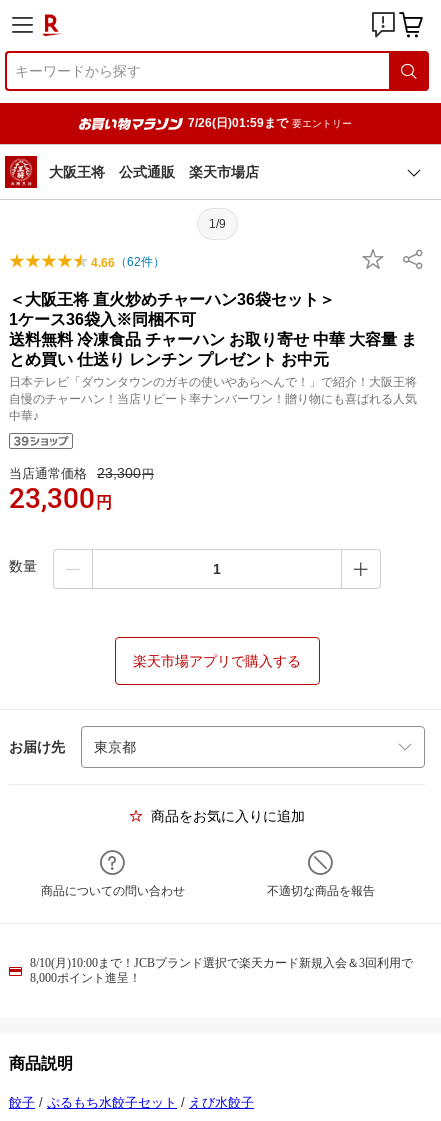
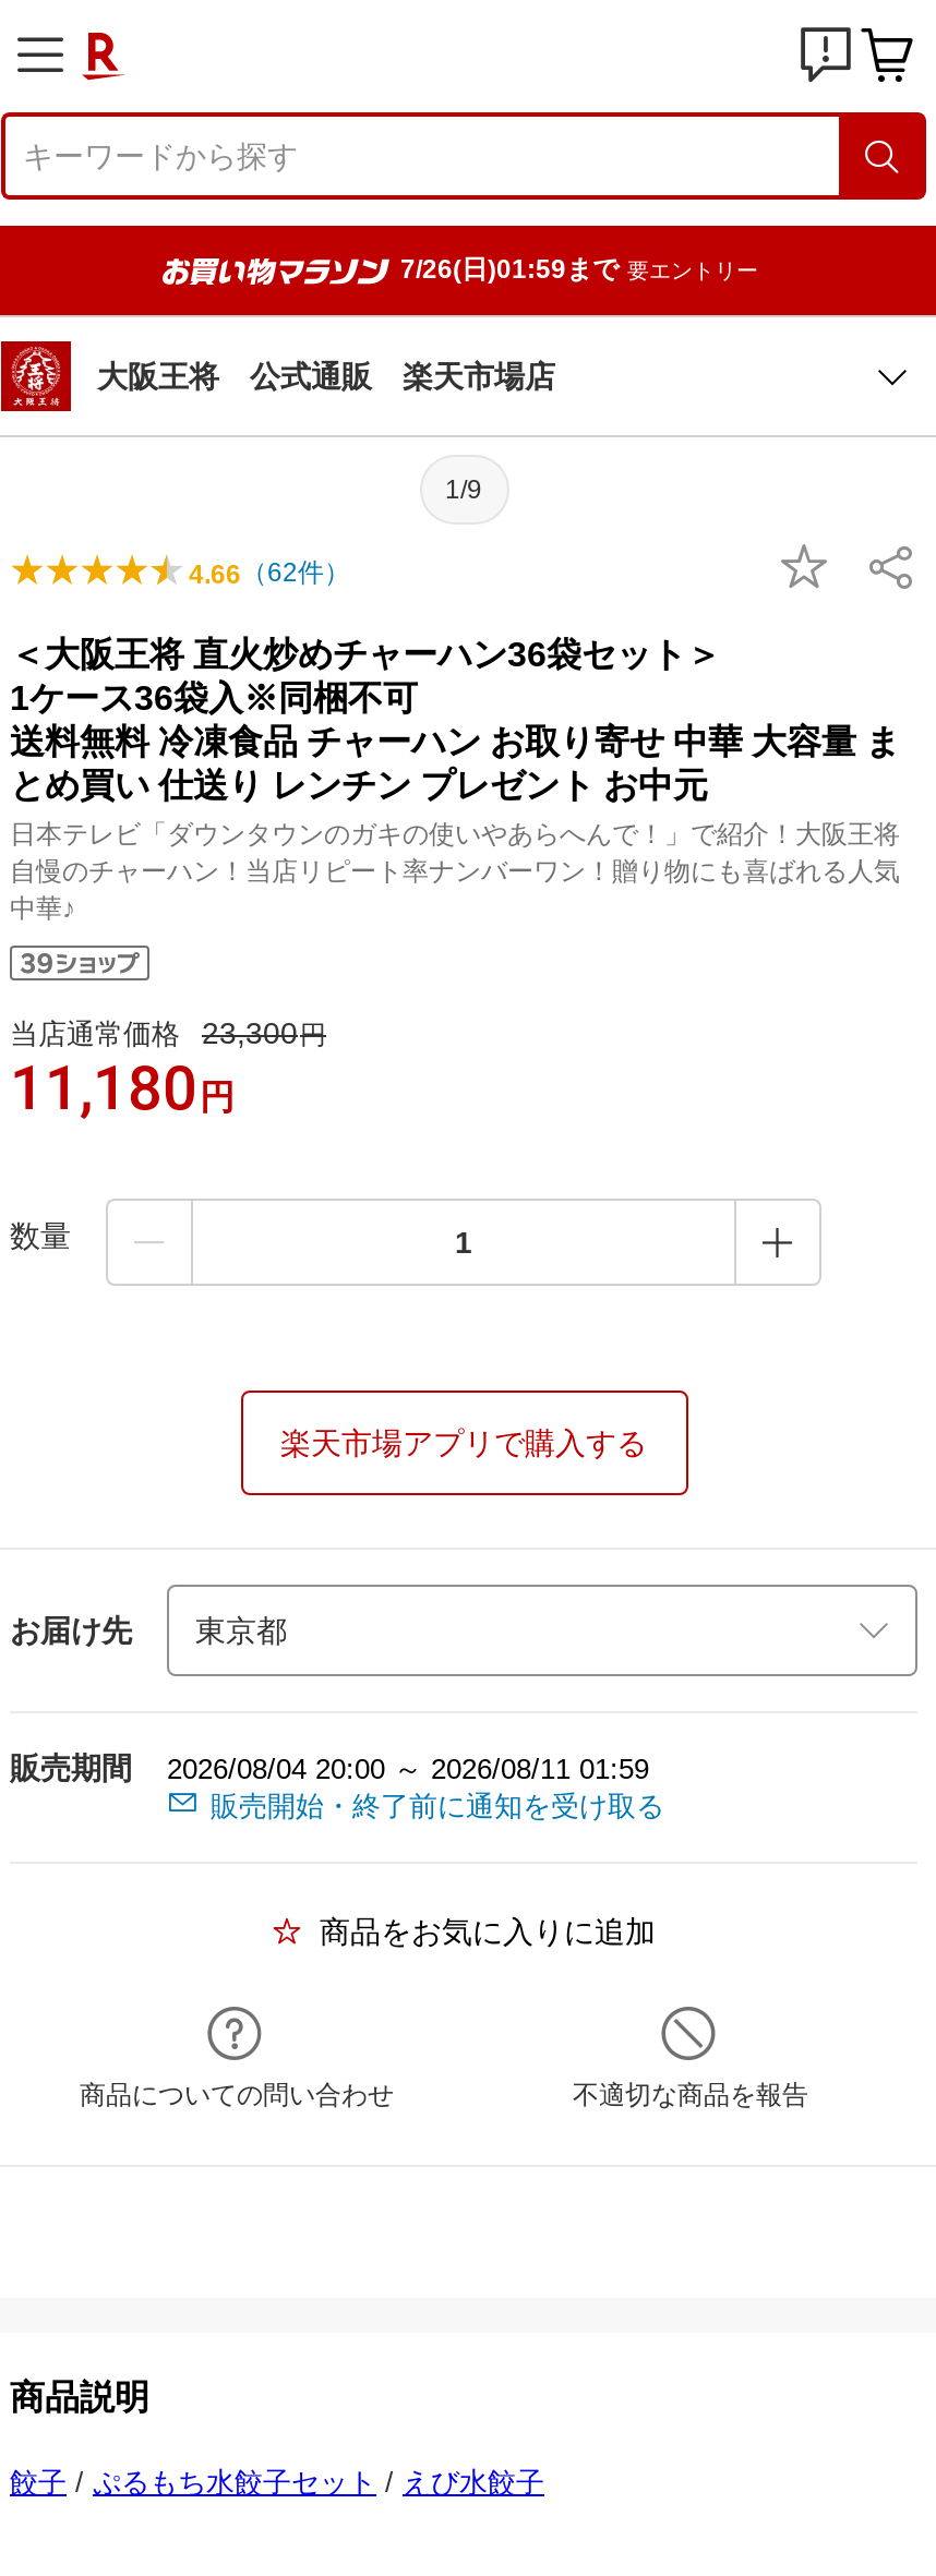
- 23,300円
+ 11,180円

+ 販売期間
+ 2026/08/04 20:00 ～ 2026/08/11 01:59
+ 販売開始・終了前に通知を受け取る

moved down: 商品をお気に入りに追加 | 商品についての問い合わせ | 不適切な商品を報告

- 8/10(月)10:00まで！JCBブランド選択で楽天カード新規入会＆3回利用で
- 8,000ポイント進呈！
